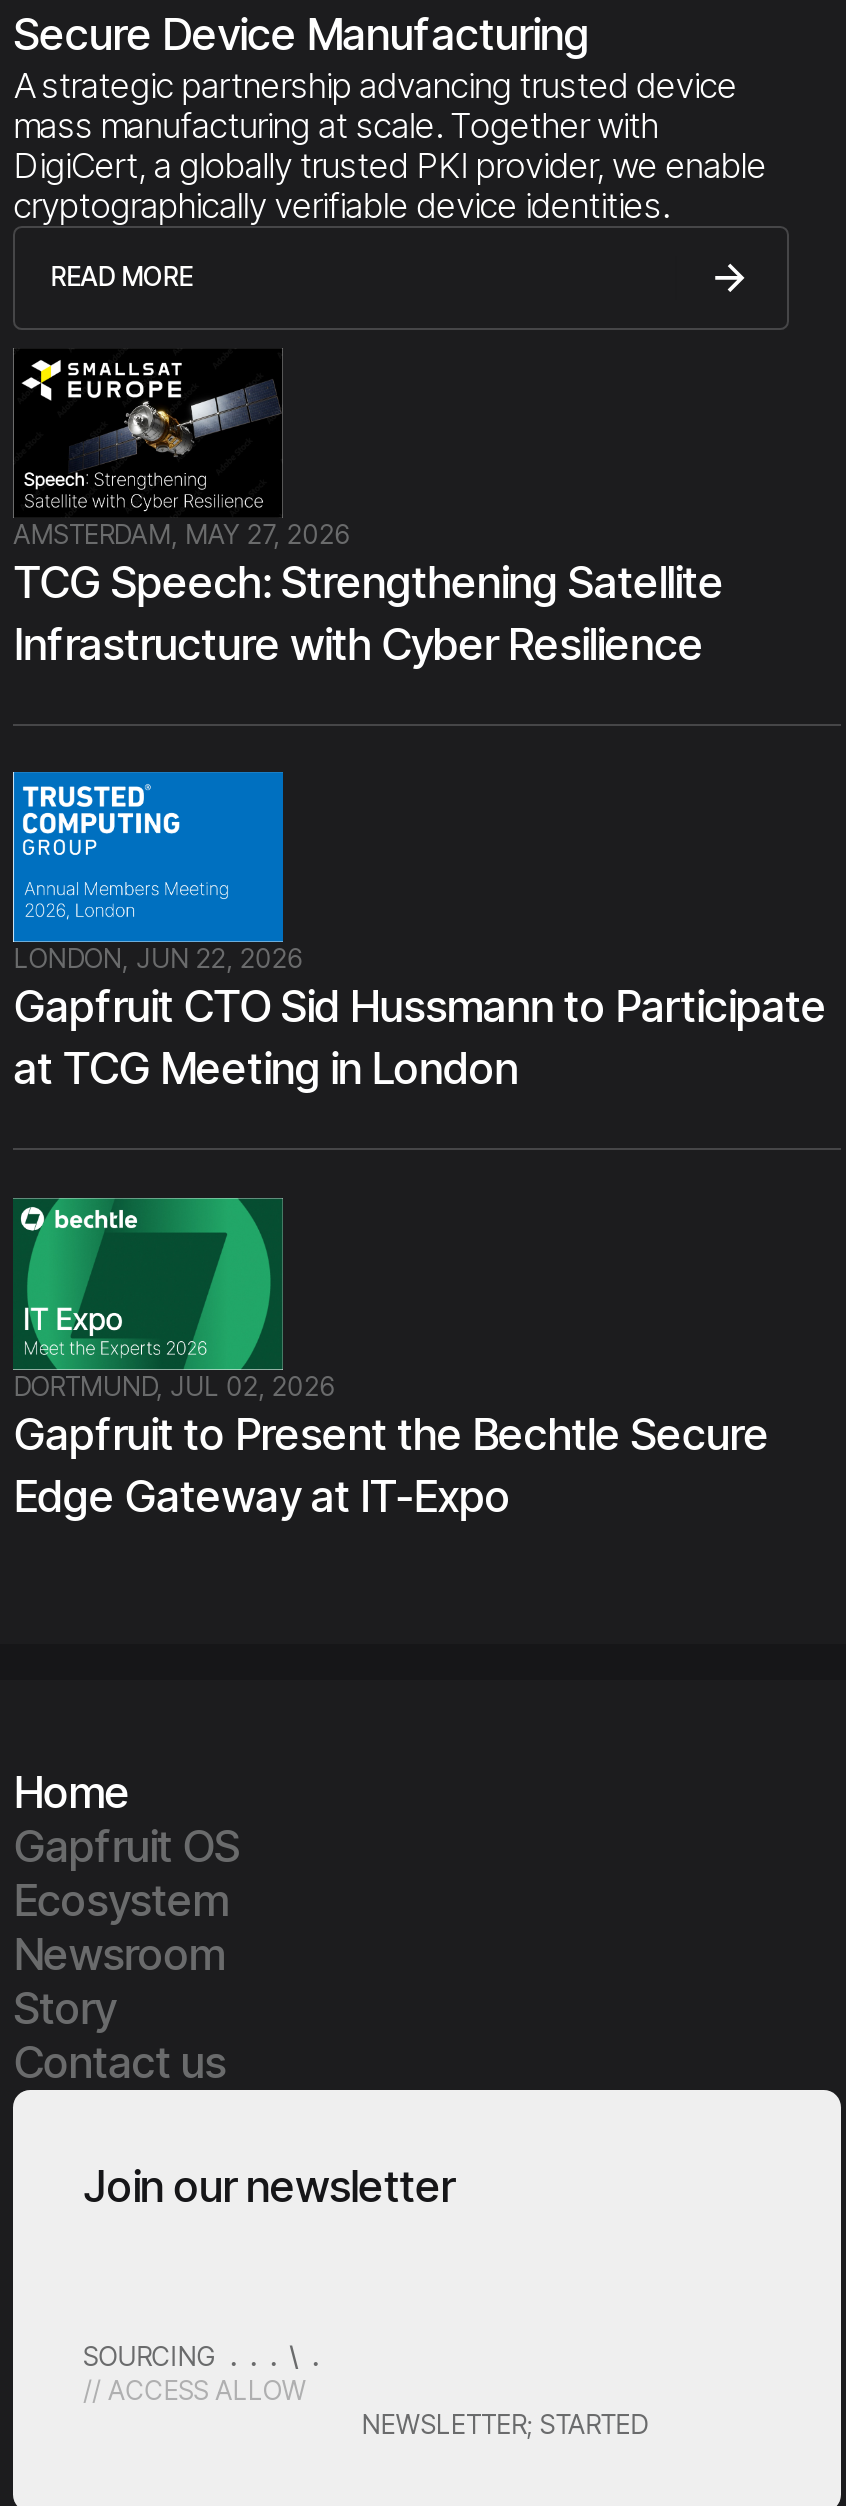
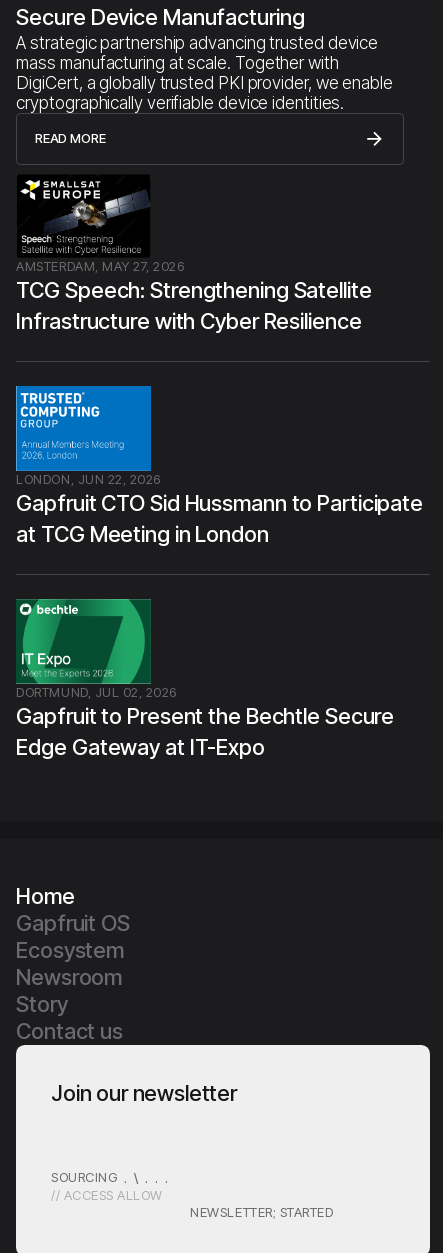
- SOURCING. . . . \
+ SOURCING. . . \ .
